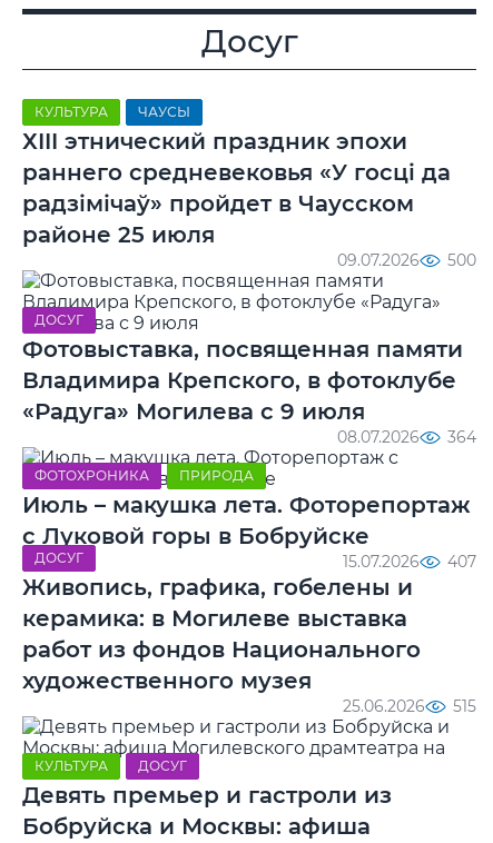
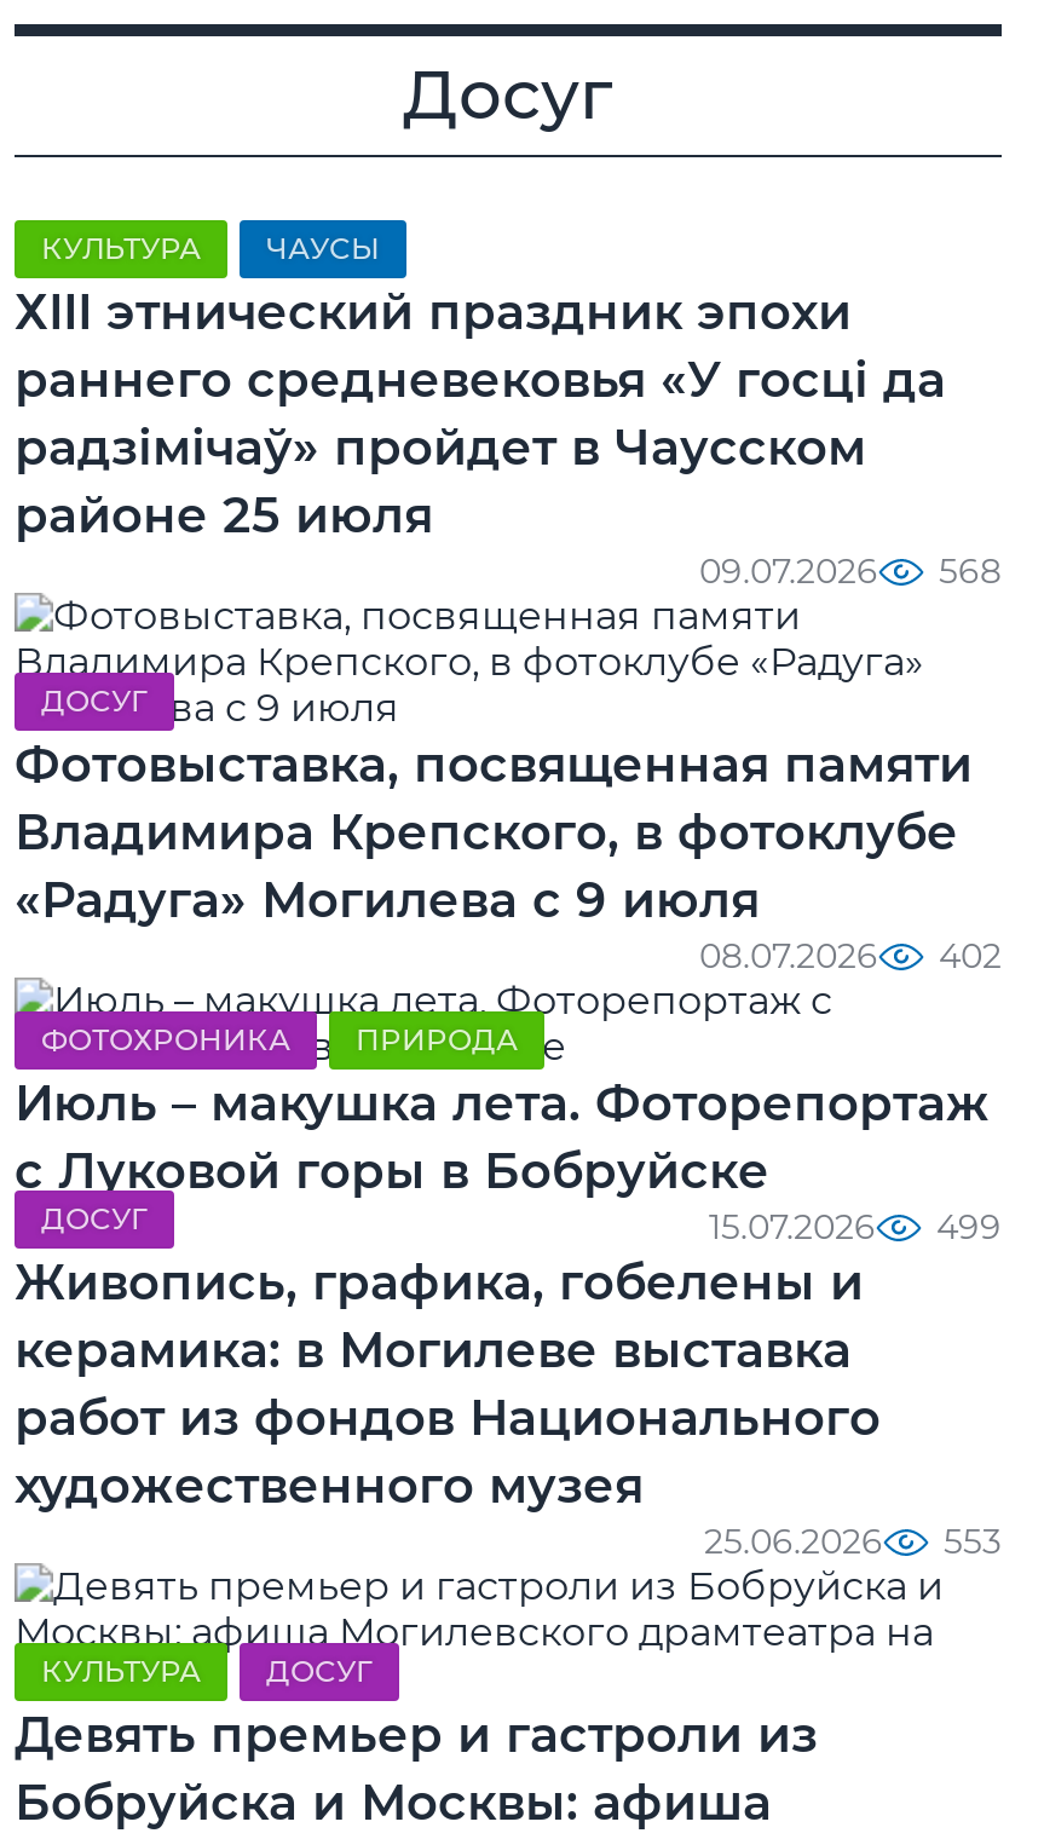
- 09.07.2026 500
+ 09.07.2026 568

- 08.07.2026 364
+ 08.07.2026 402

- 15.07.2026 407
+ 15.07.2026 499

- 25.06.2026 515
+ 25.06.2026 553
